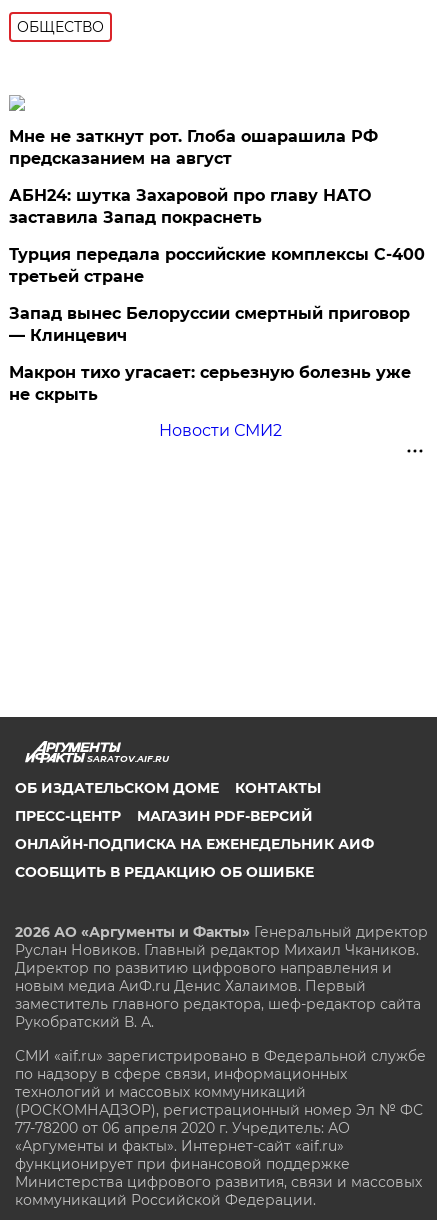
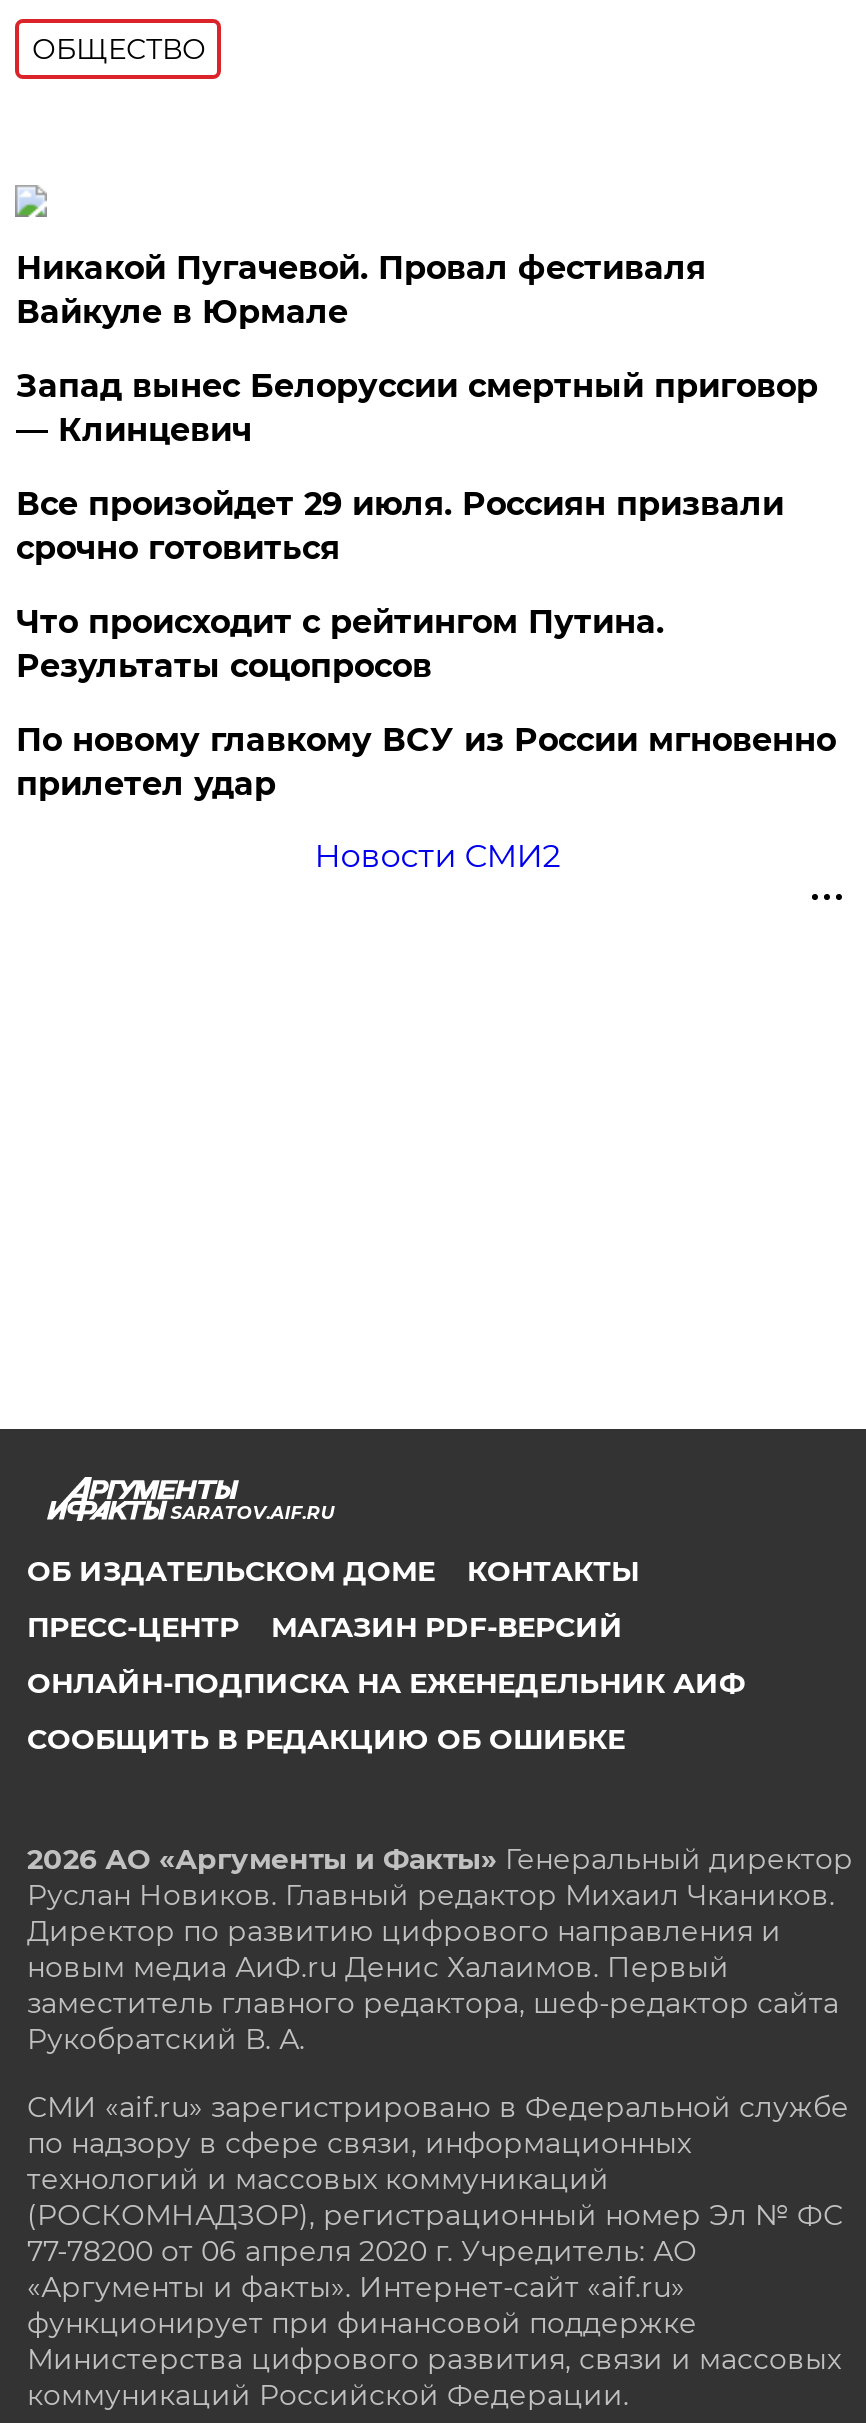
- Мне не заткнут рот. Глоба ошарашила РФ
- предсказанием на август
- АБН24: шутка Захаровой про главу НАТО
- заставила Запад покраснеть
- Турция передала российские комплексы С-400
- третьей стране
+ Никакой Пугачевой. Провал фестиваля
+ Вайкуле в Юрмале

moved up: Запад вынес Белоруссии смертный приговор | — Клинцевич

- Макрон тихо угасает: серьезную болезнь уже
- не скрыть
+ Все произойдет 29 июля. Россиян призвали
+ срочно готовиться
+ Что происходит с рейтингом Путина.
+ Результаты соцопросов
+ По новому главкому ВСУ из России мгновенно
+ прилетел удар
